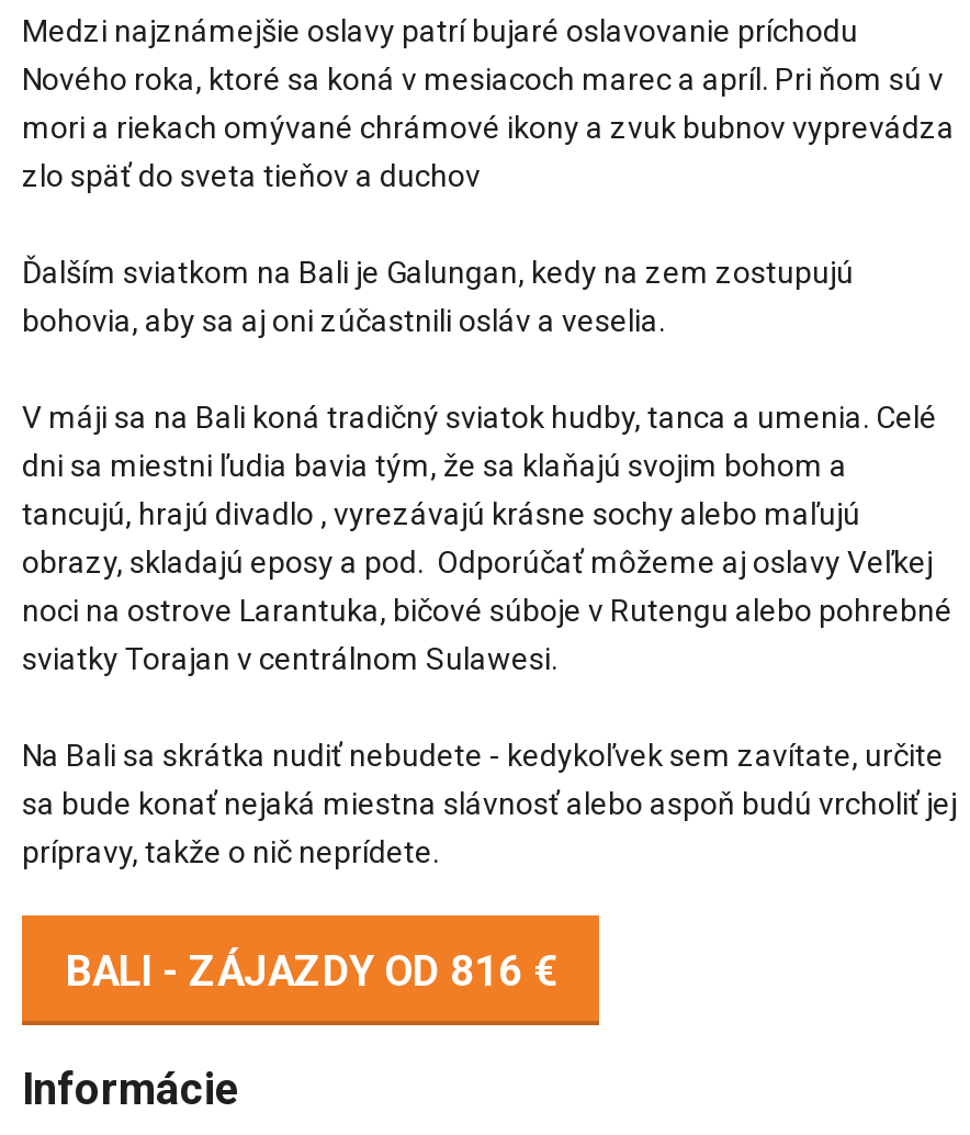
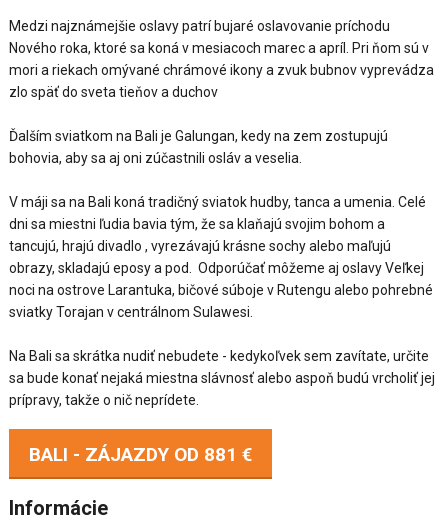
- BALI - ZÁJAZDY OD 816 €
+ BALI - ZÁJAZDY OD 881 €
